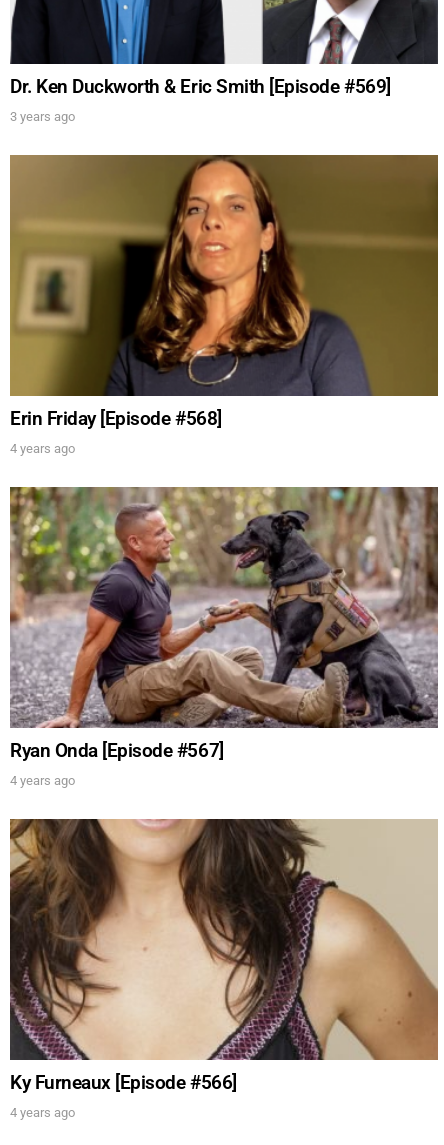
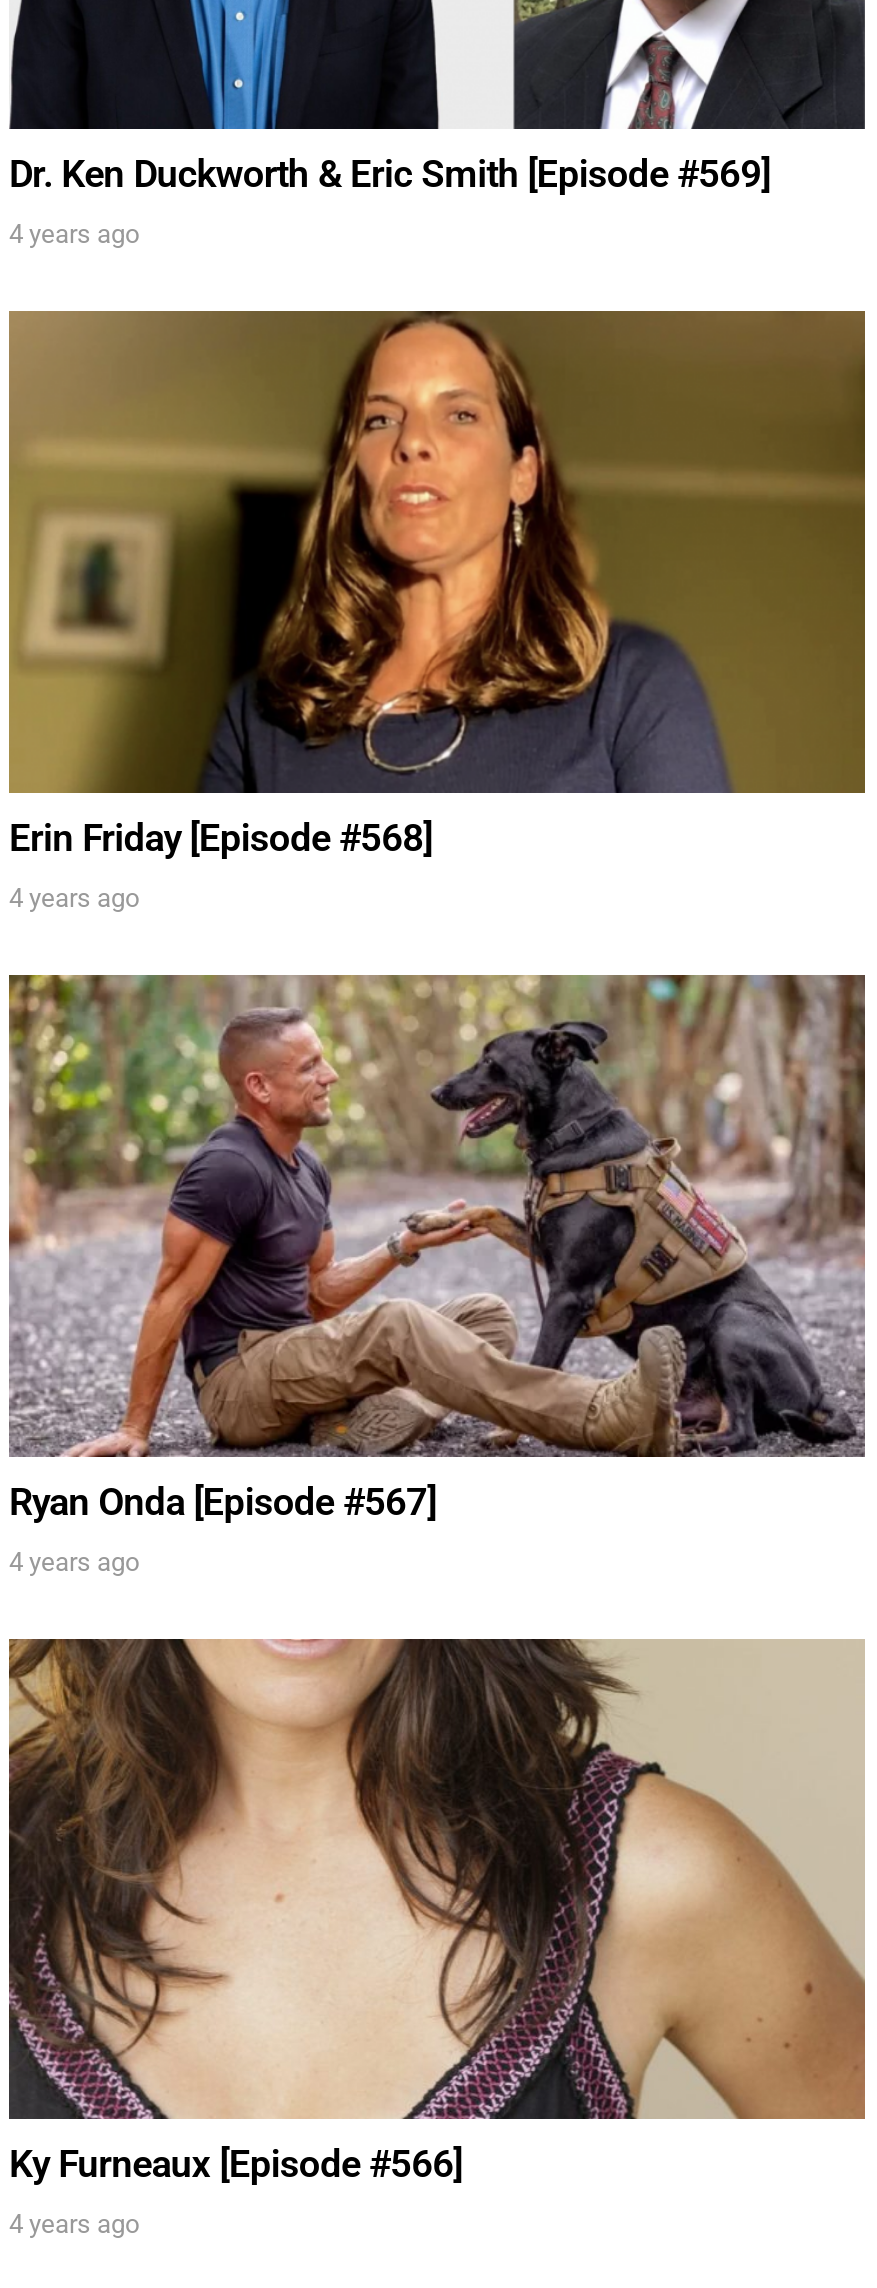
- 3 years ago
+ 4 years ago
